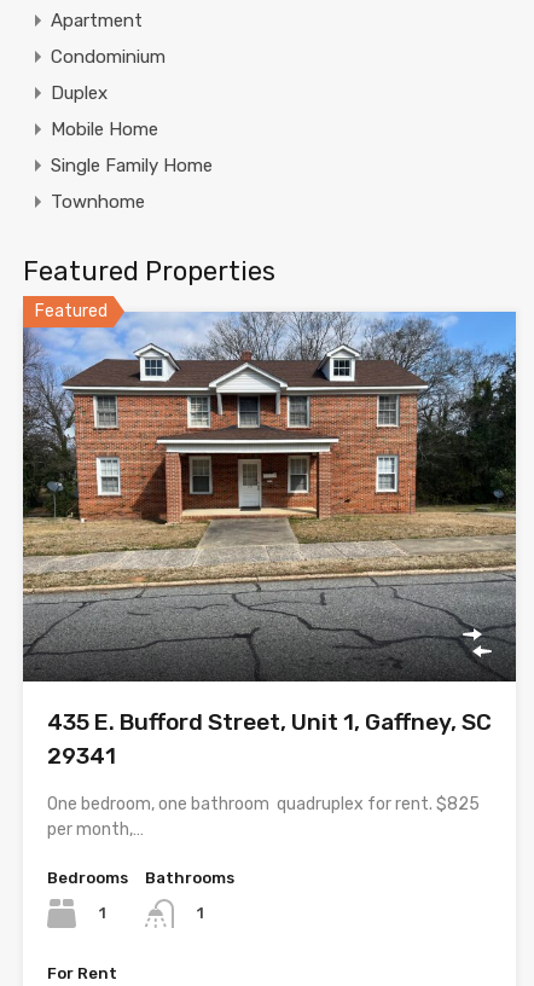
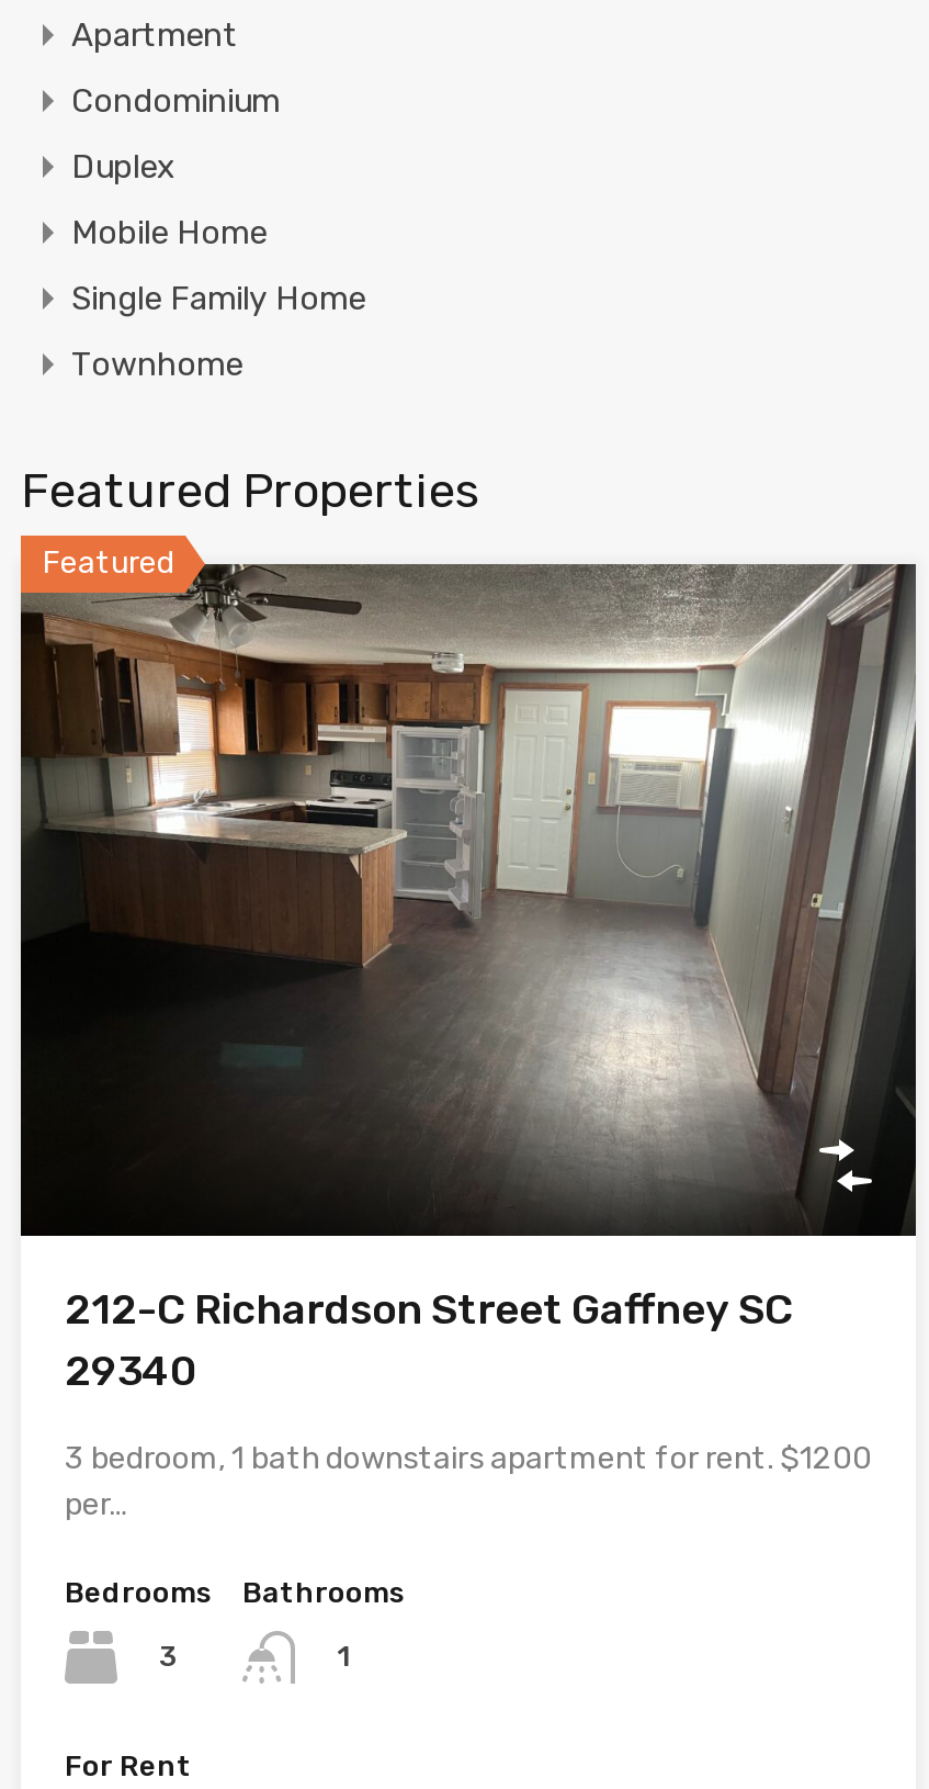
- [image]
- 435 E. Bufford Street, Unit 1, Gaffney, SC
- 29341
+ [image]
+ 212-C Richardson Street Gaffney SC
+ 29340

- One bedroom, one bathroom quadruplex for rent. $825
- per month,…
+ 3 bedroom, 1 bath downstairs apartment for rent. $1200
+ per…

- 1
+ 3
